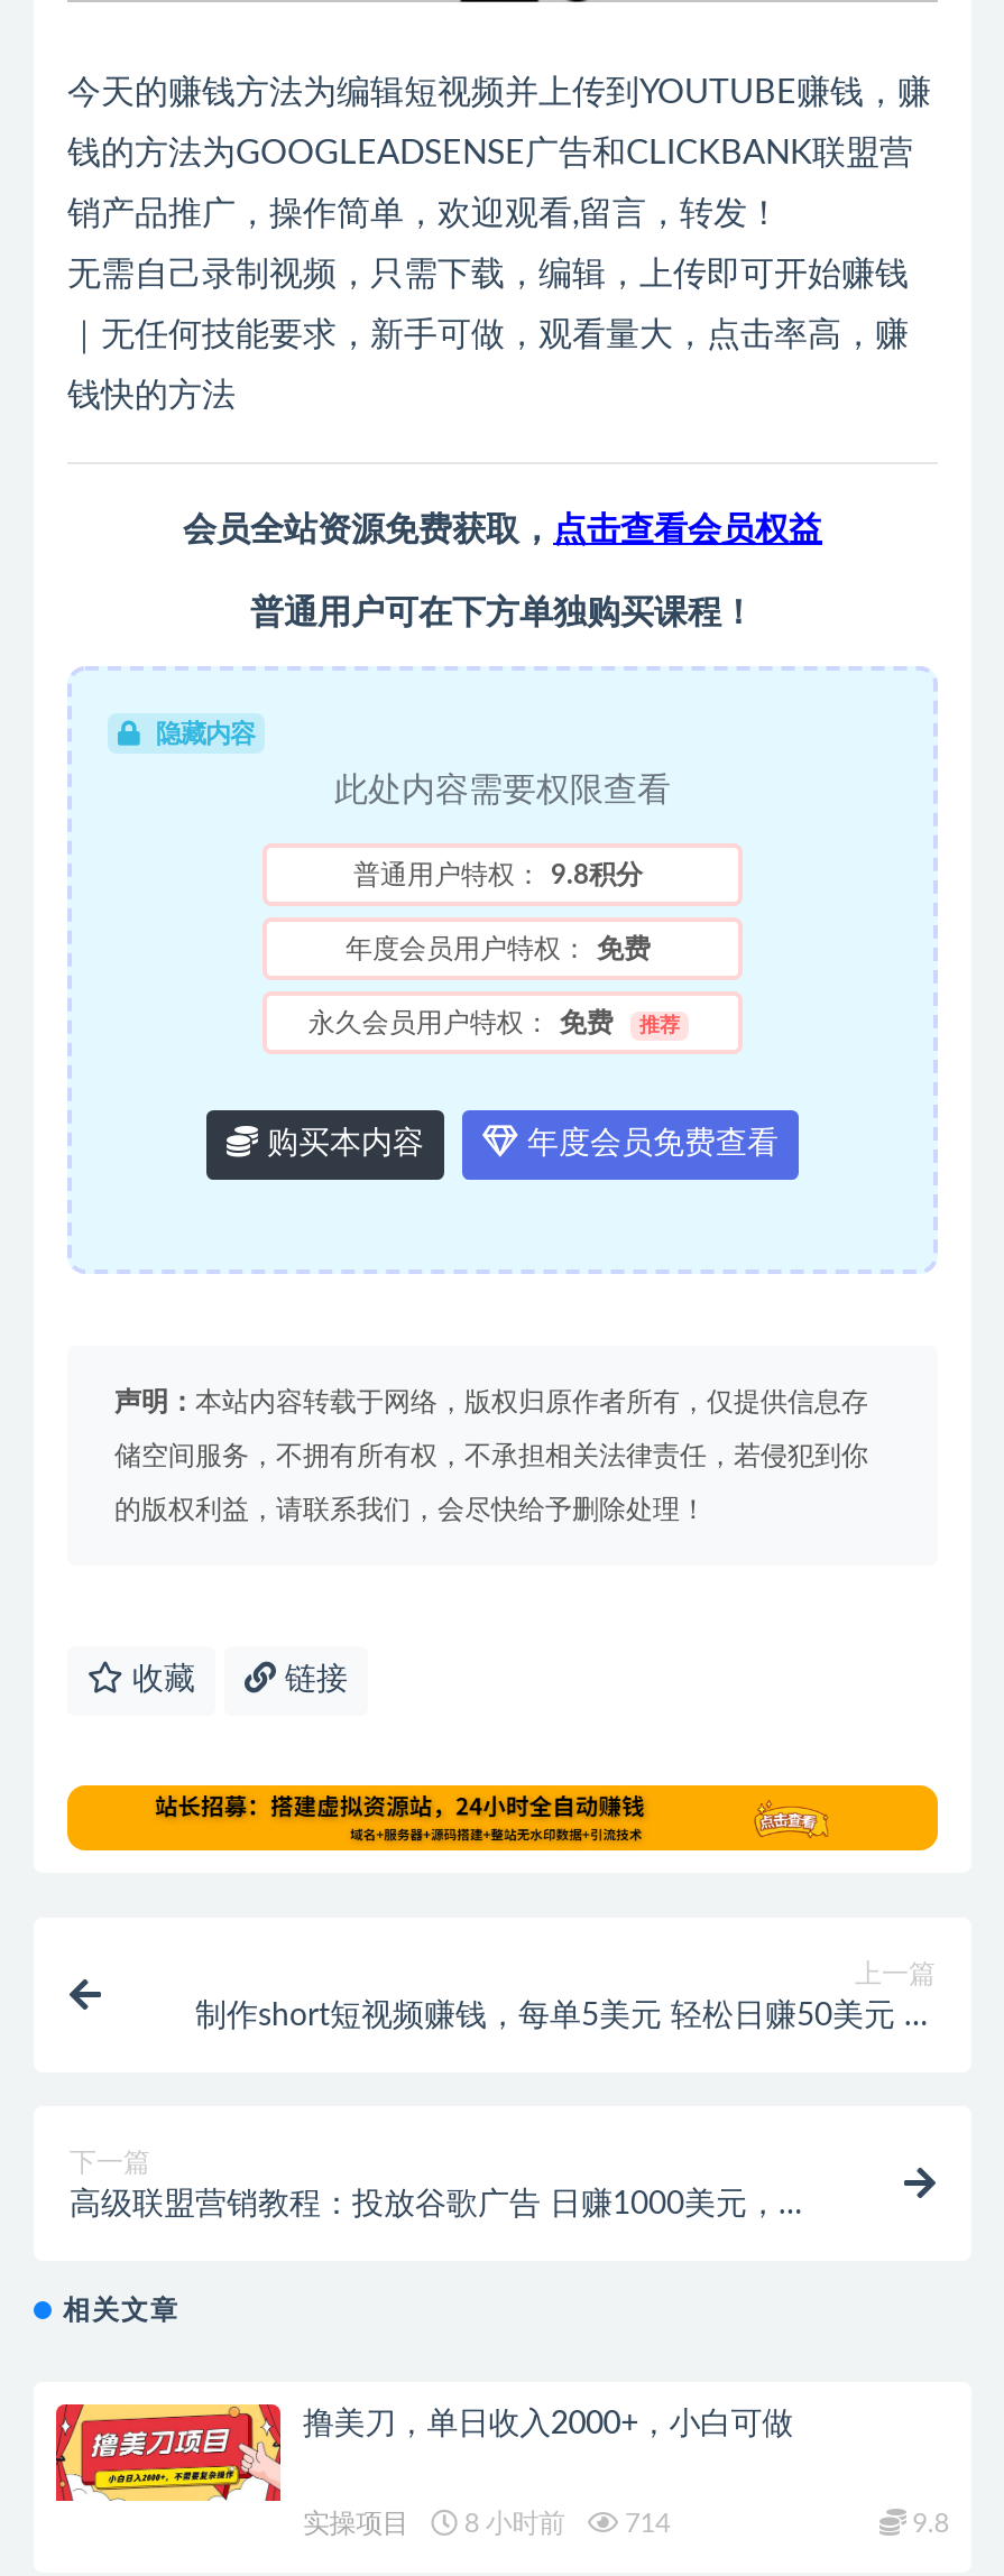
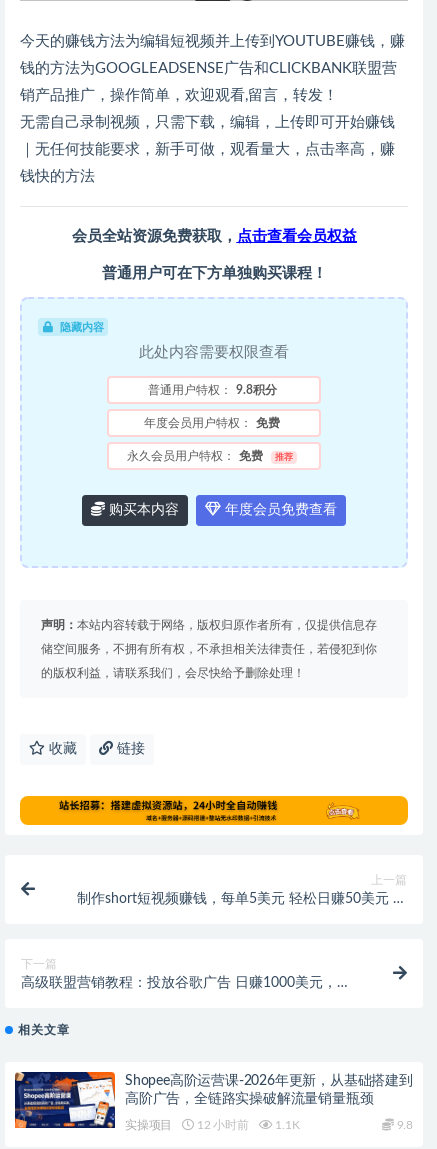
- [image]
- 撸美刀，单日收入2000+，小白可做
+ [image]
+ Shopee高阶运营课-2026年更新，从基础搭建到
+ 高阶广告，全链路实操破解流量销量瓶颈

- 8 小时前
- 714
+ 12 小时前
+ 1.1K
